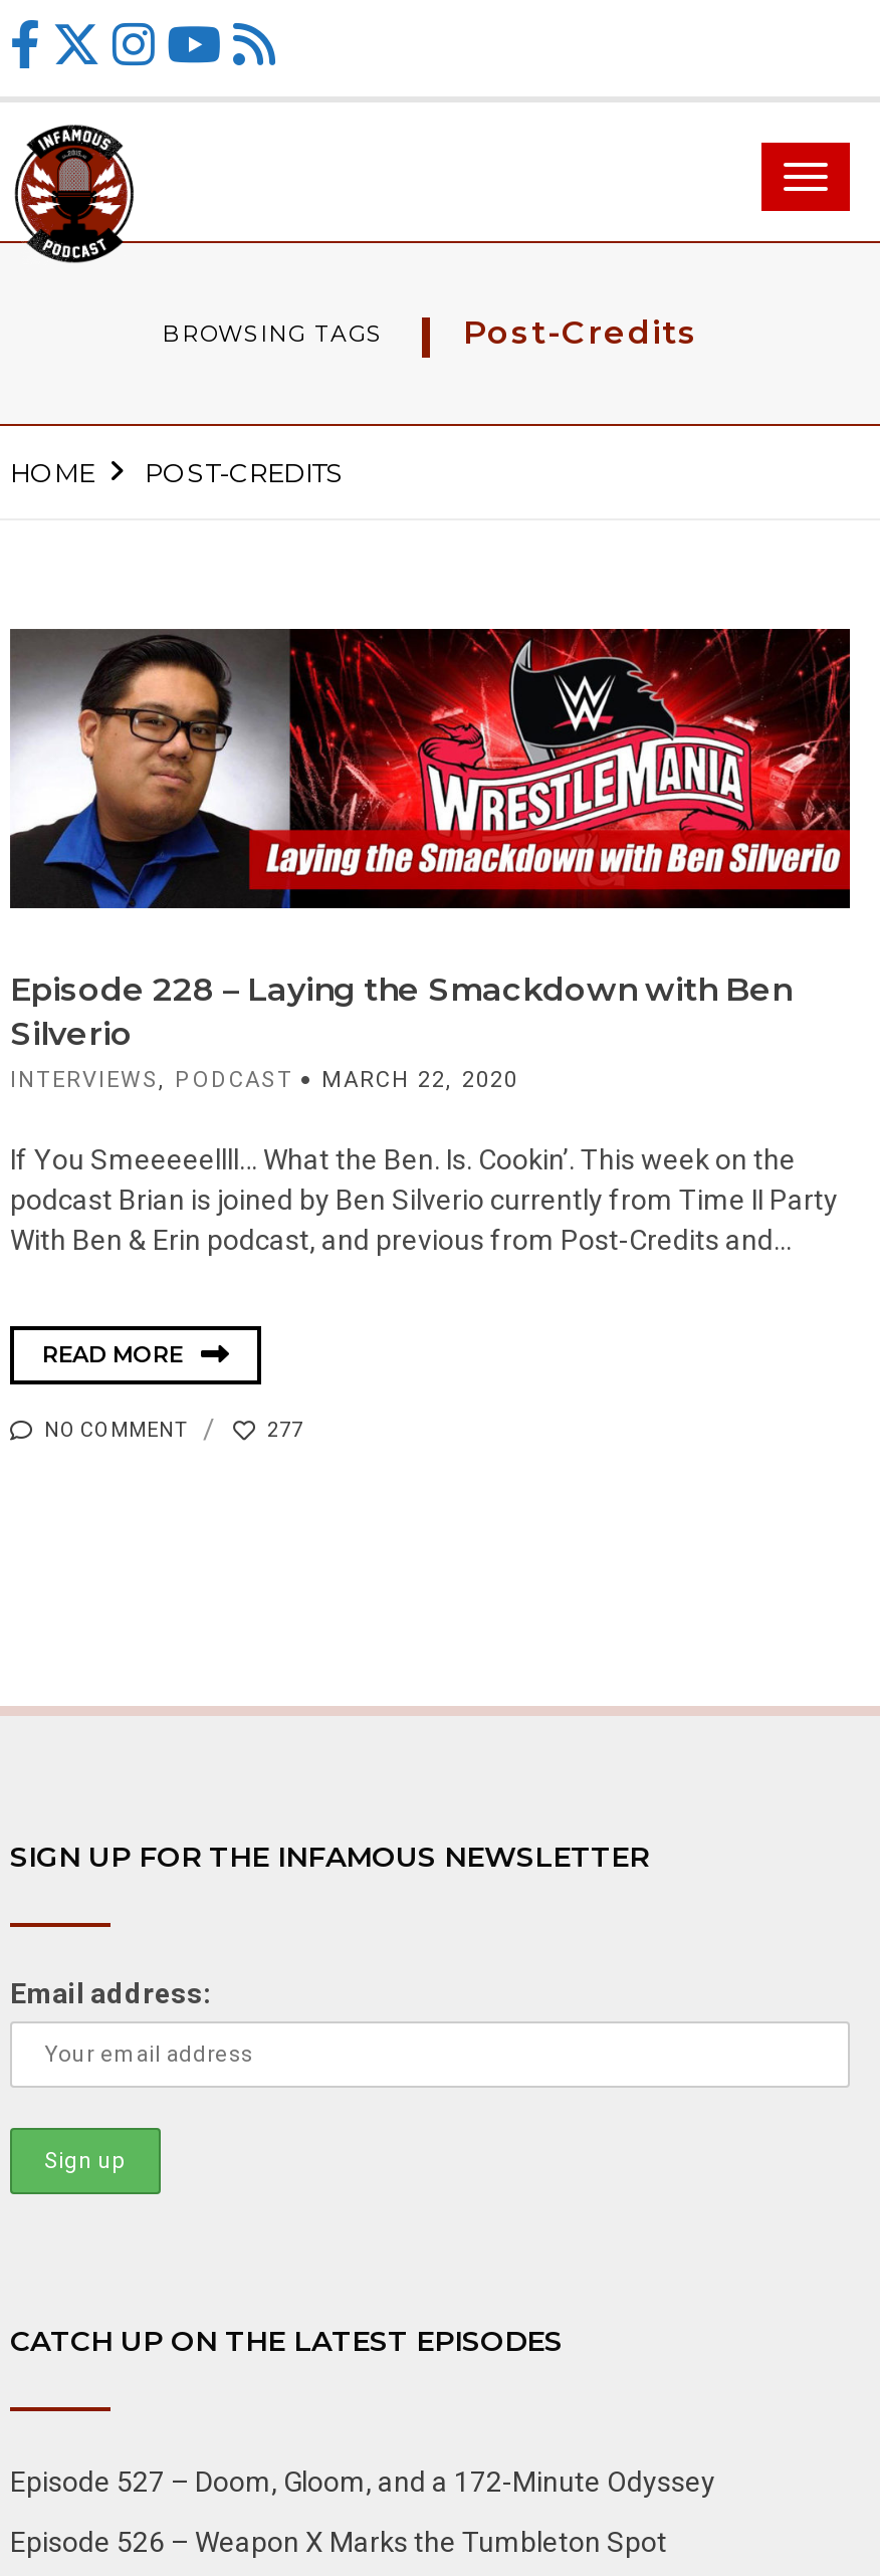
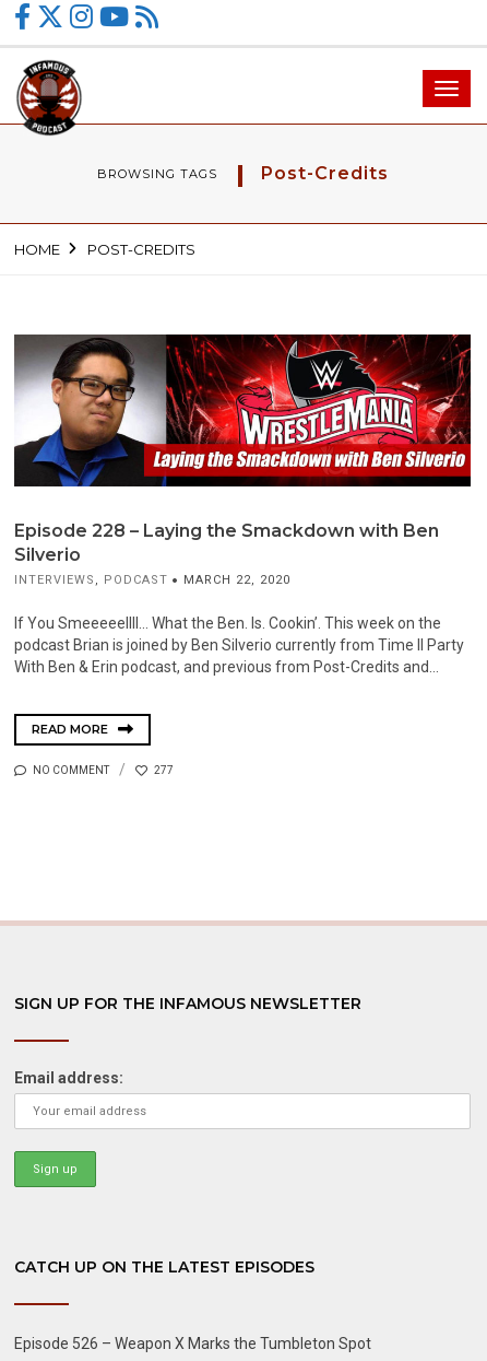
- Episode 527 – Doom, Gloom, and a 172-Minute Odyssey
